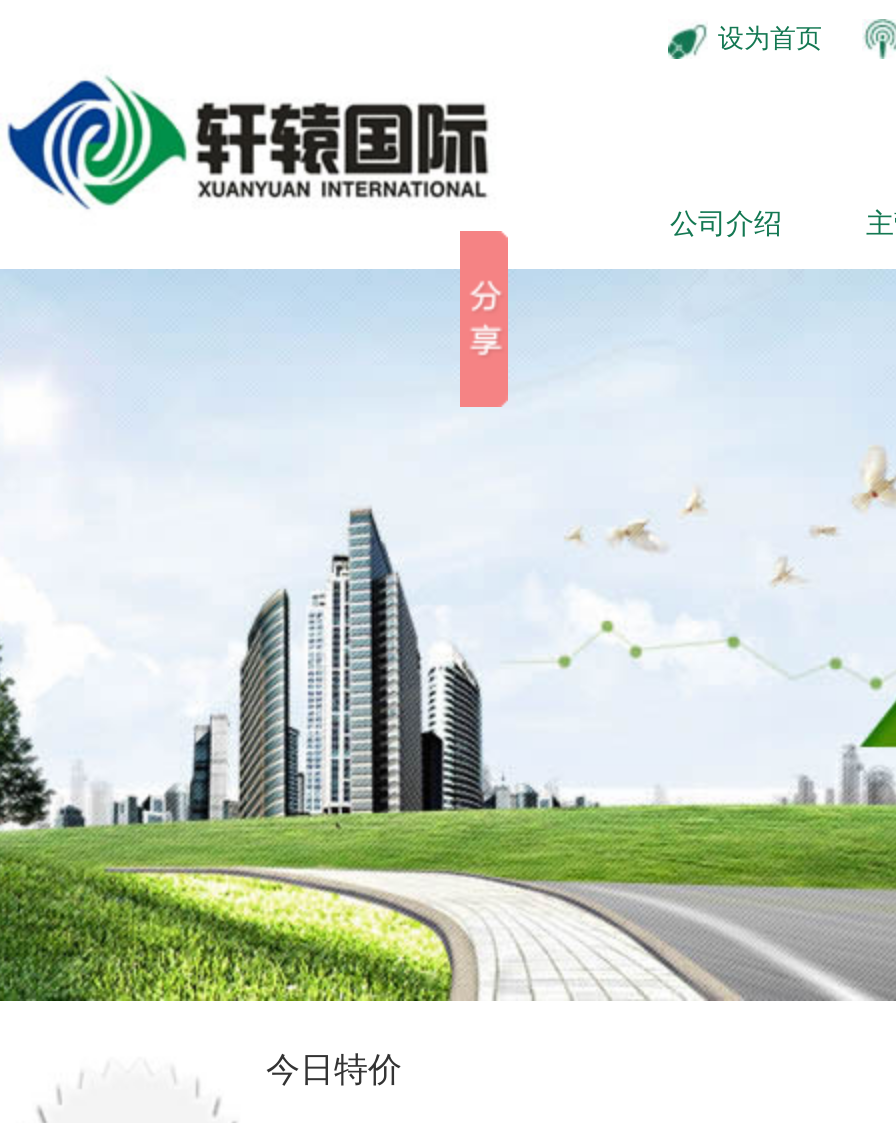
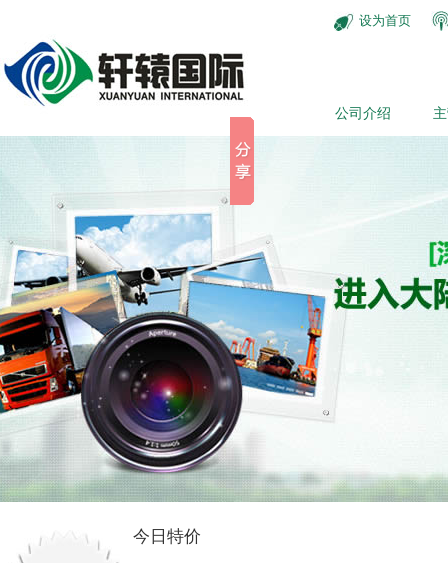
- [image]
+ [image]
